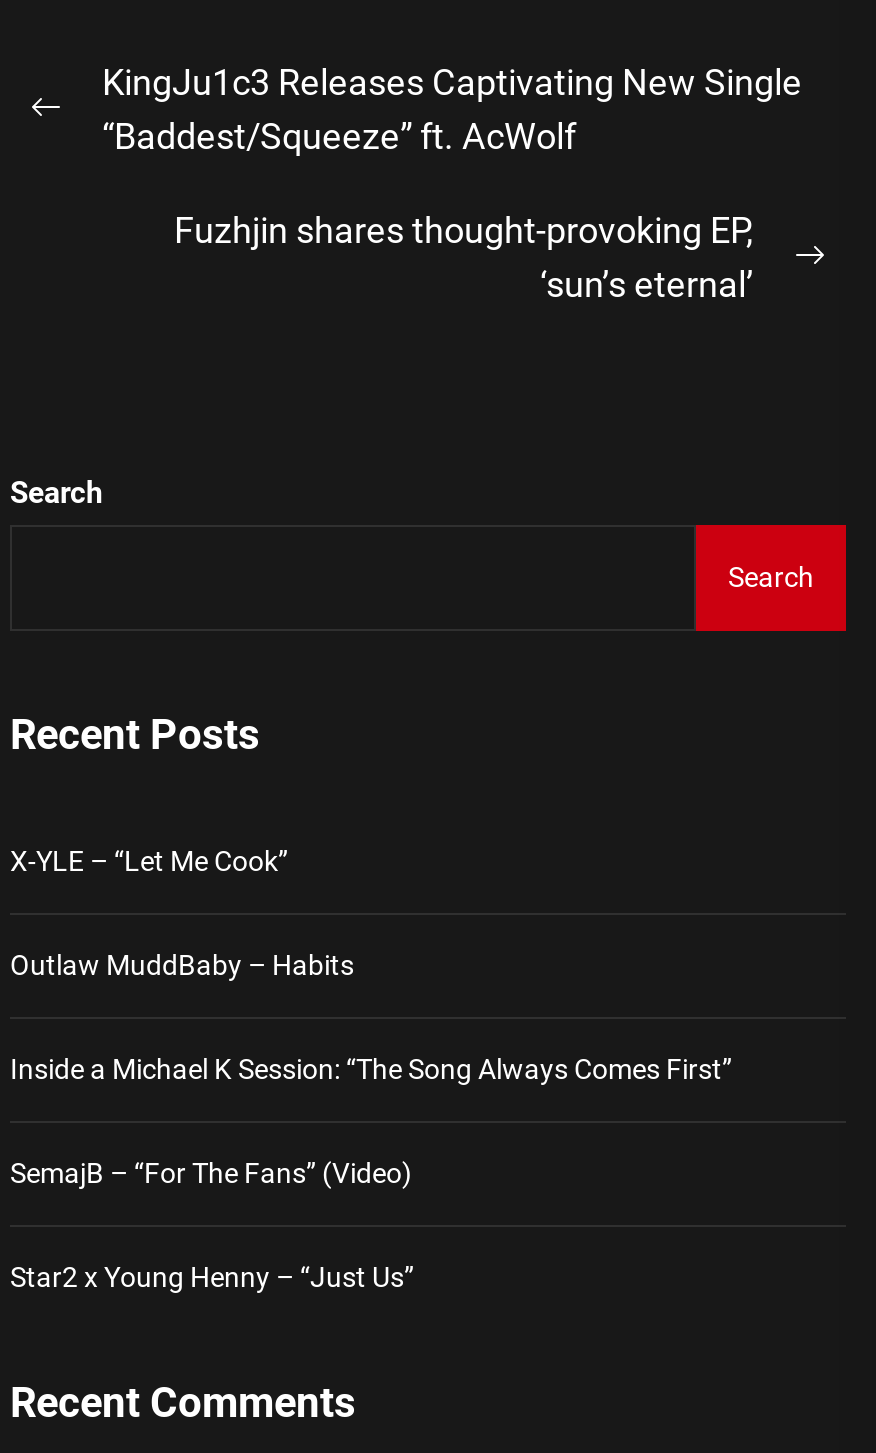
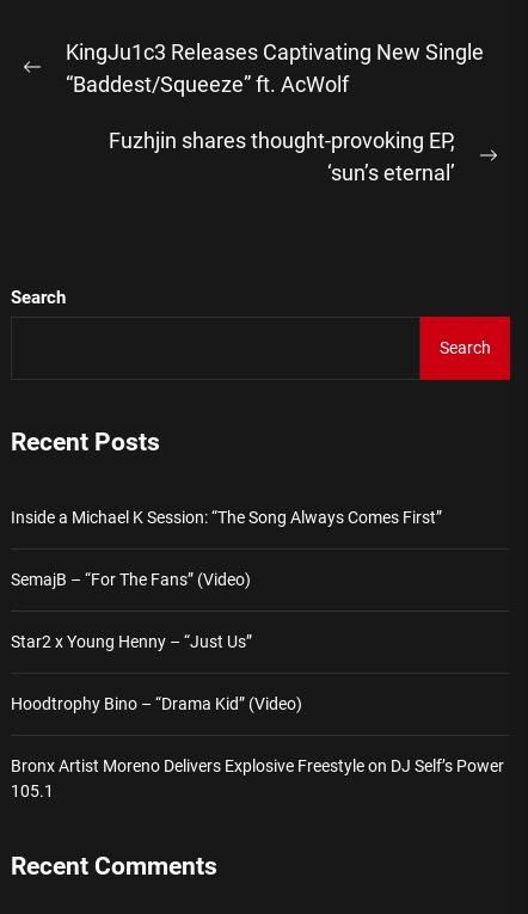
- X-YLE – “Let Me Cook”
- Outlaw MuddBaby – Habits

moved up: Inside a Michael K Session: “The Song Always Comes First” | SemajB – “For The Fans” (Video) | Star2 x Young Henny – “Just Us”

+ Hoodtrophy Bino – “Drama Kid” (Video)
+ Bronx Artist Moreno Delivers Explosive Freestyle on DJ Self’s Power
+ 105.1
